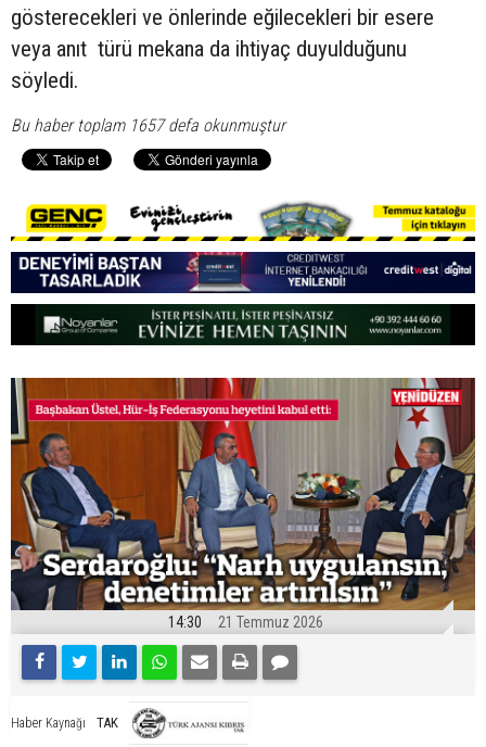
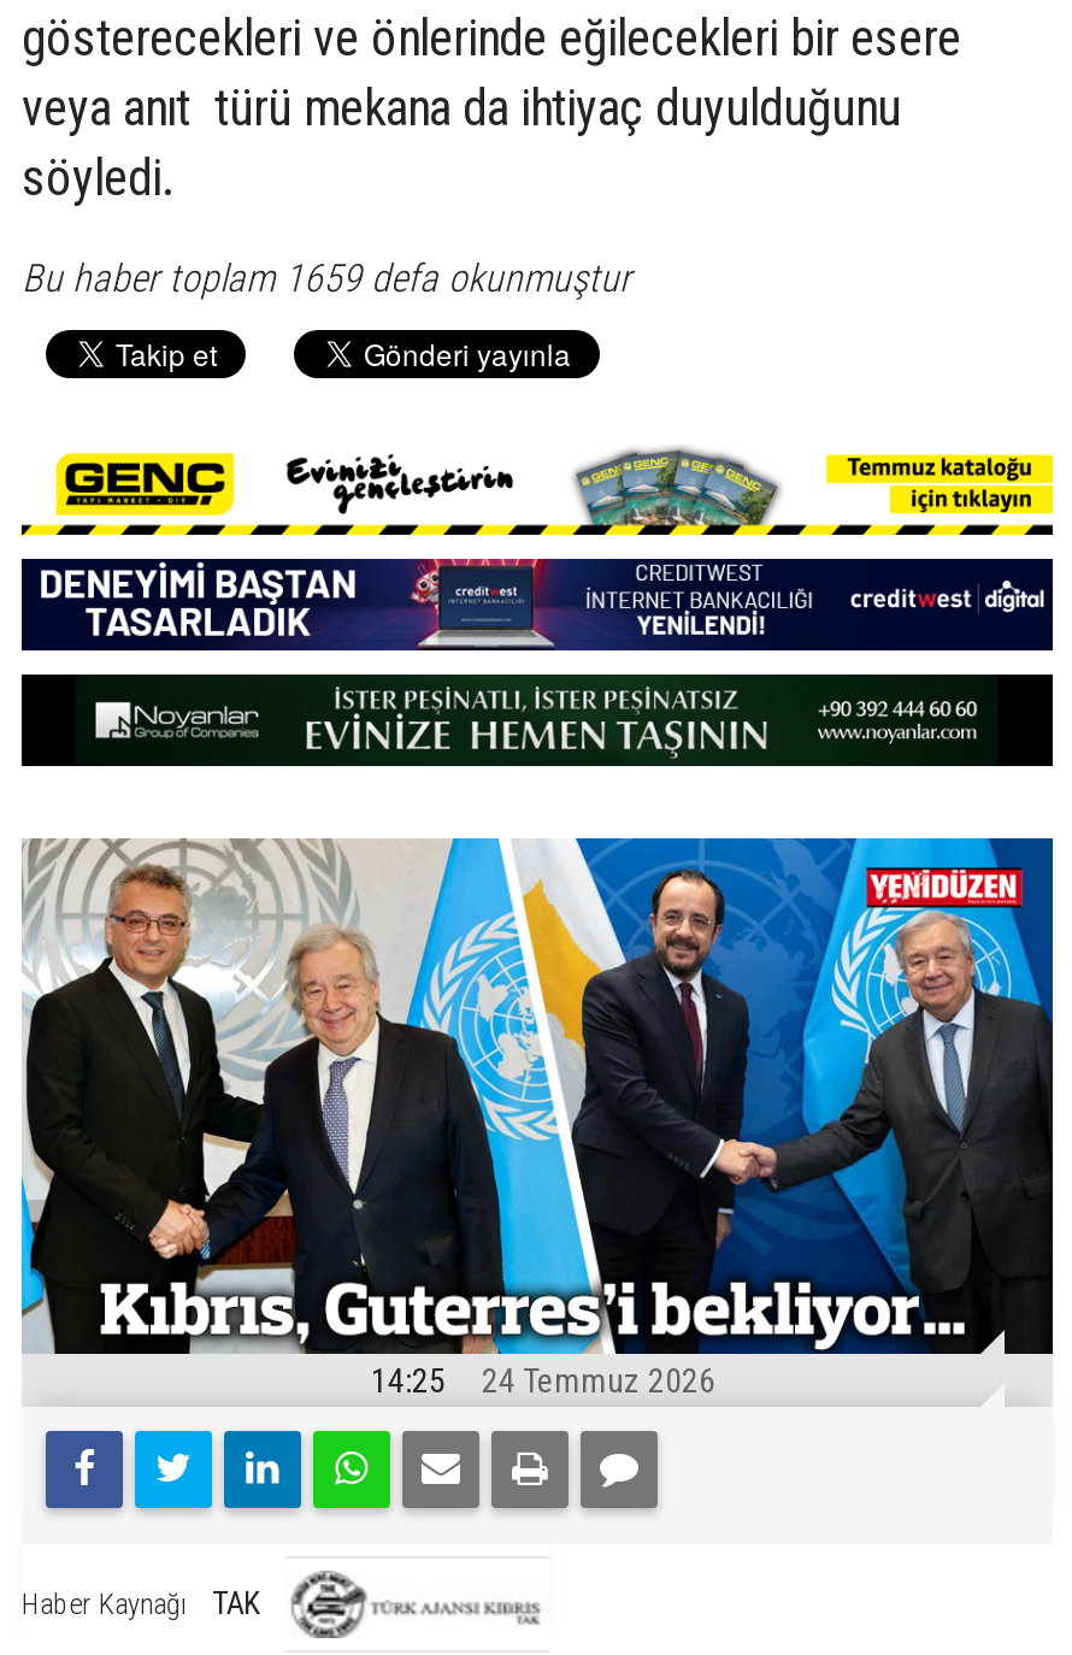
- Bu haber toplam 1657 defa okunmuştur
+ Bu haber toplam 1659 defa okunmuştur

- [image]
- 14:30
+ [image]
+ 14:25

- 21 Temmuz 2026
+ 24 Temmuz 2026
